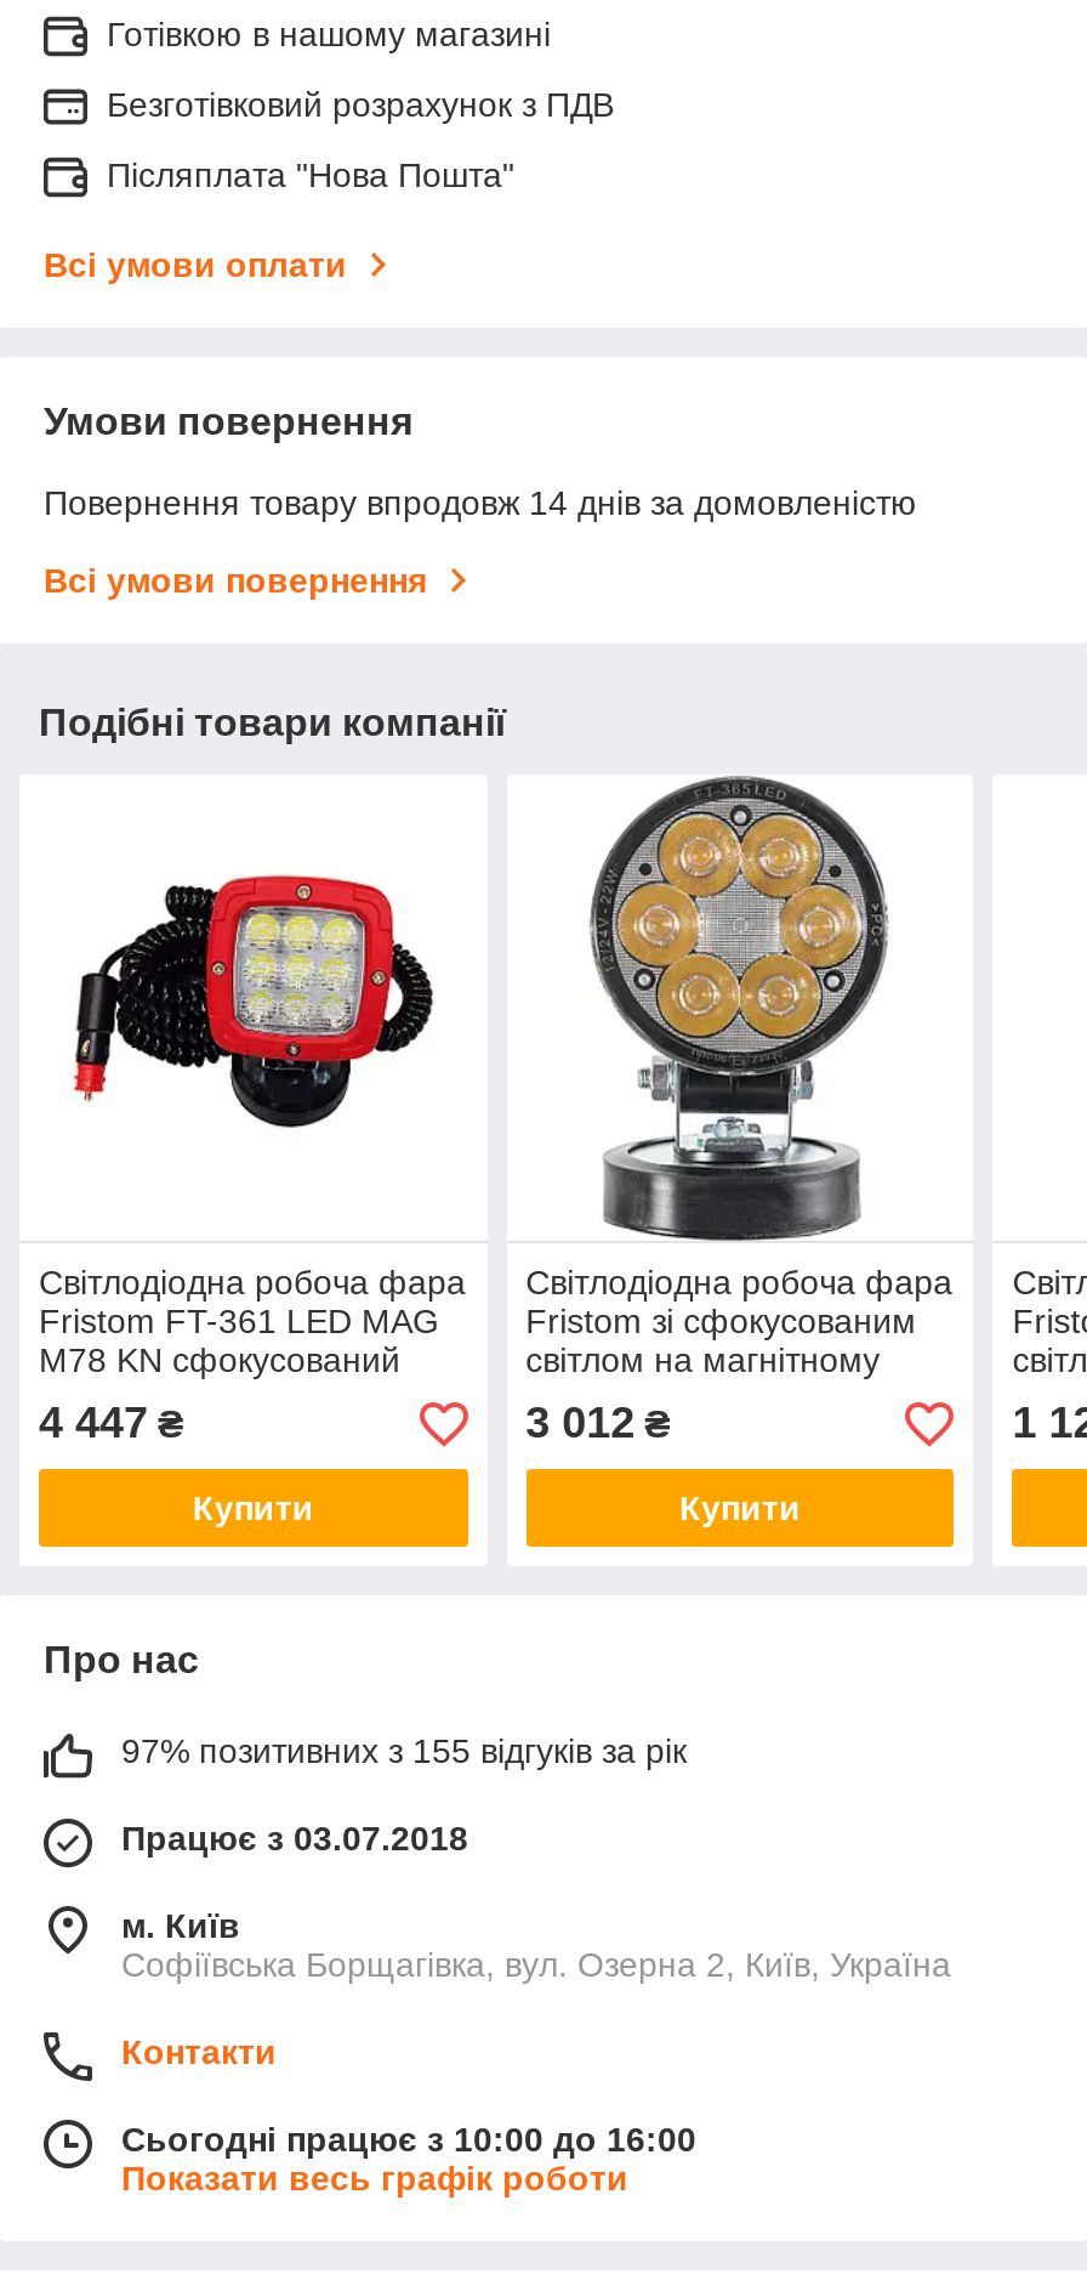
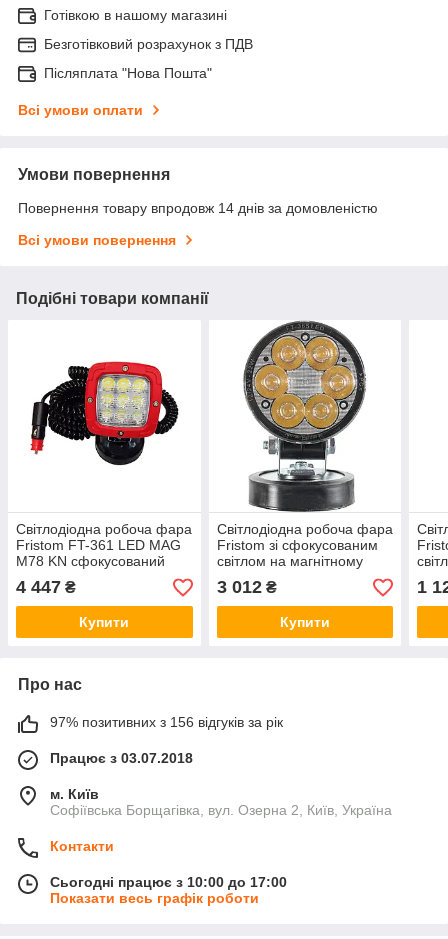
- 97% позитивних з 155 відгуків за рік
+ 97% позитивних з 156 відгуків за рік

- Сьогодні працює з 10:00 до 16:00
+ Сьогодні працює з 10:00 до 17:00
